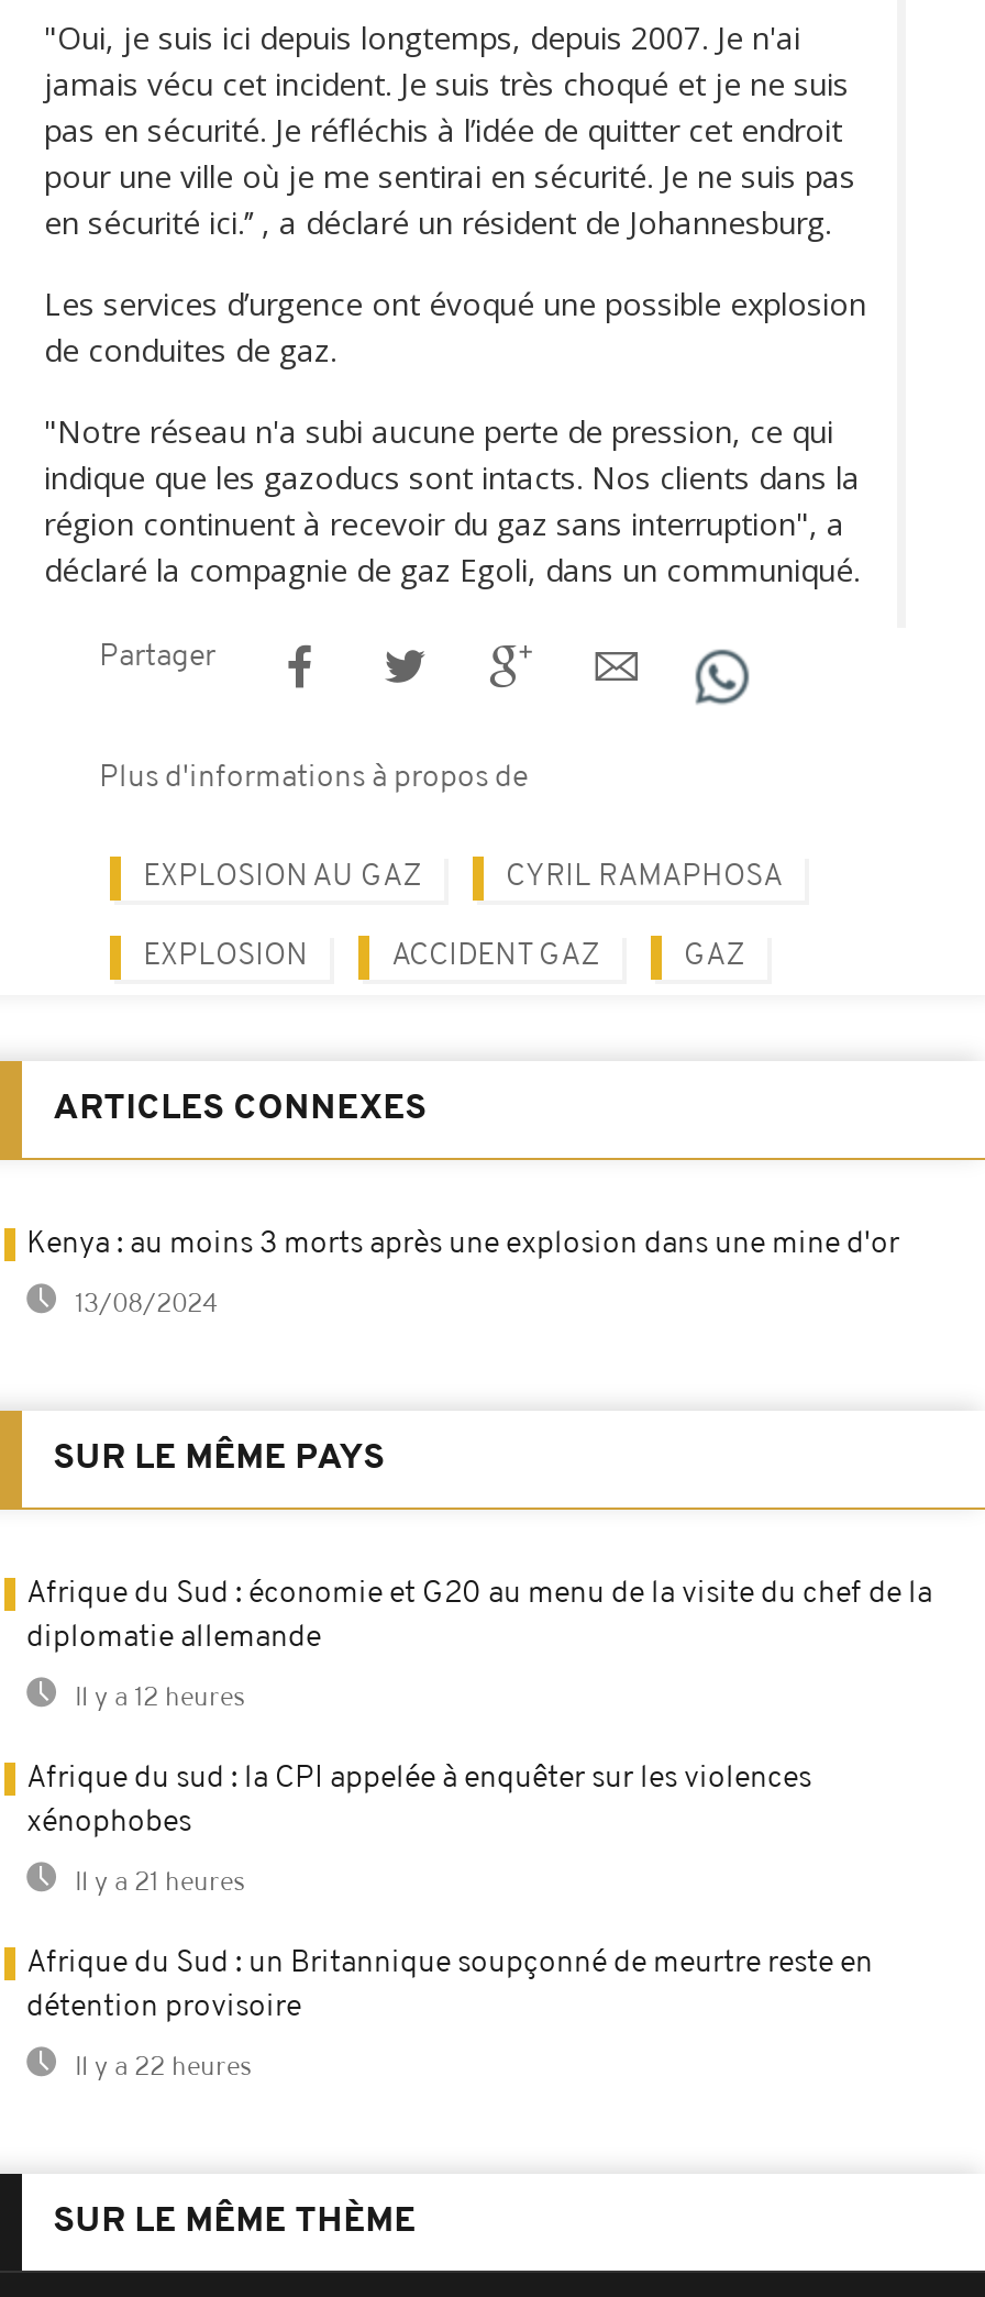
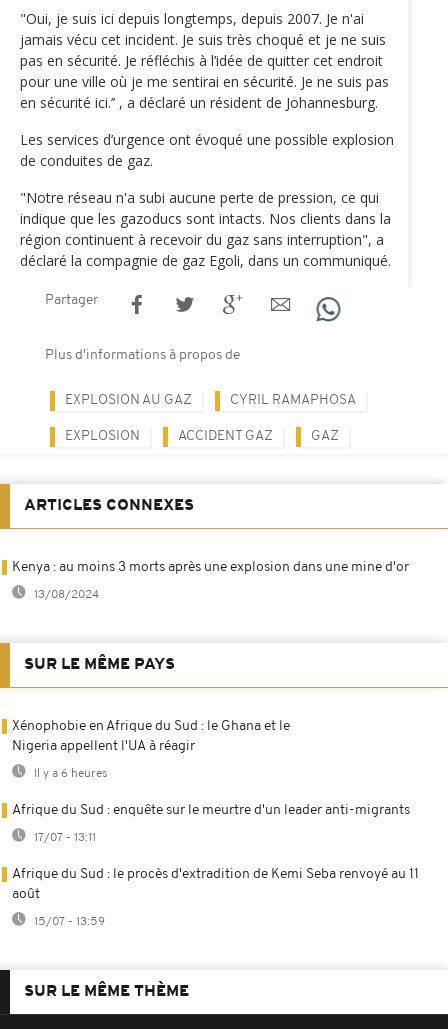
- Afrique du Sud : économie et G20 au menu de la visite du chef de la
- diplomatie allemande
+ Xénophobie en Afrique du Sud : le Ghana et le
+ Nigeria appellent l'UA à réagir

- Il y a 12 heures
+ Il y a 6 heures

- Afrique du sud : la CPI appelée à enquêter sur les violences
- xénophobes
+ Afrique du Sud : enquête sur le meurtre d'un leader anti-migrants

- Il y a 21 heures
+ 17/07 - 13:11

- Afrique du Sud : un Britannique soupçonné de meurtre reste en
- détention provisoire
+ Afrique du Sud : le procès d'extradition de Kemi Seba renvoyé au 11
+ août

- Il y a 22 heures
+ 15/07 - 13:59
